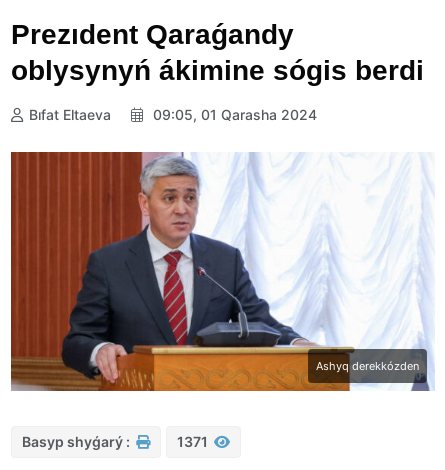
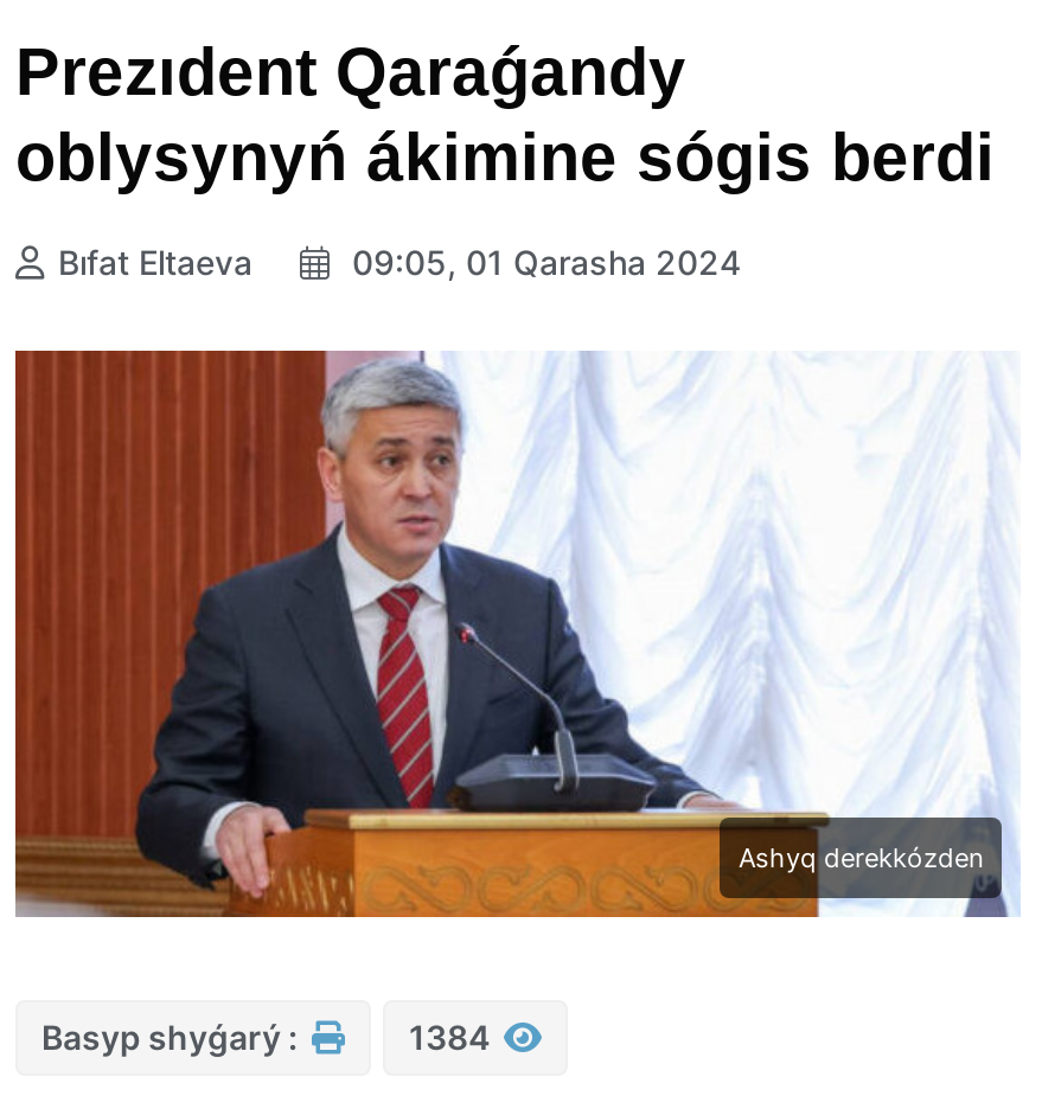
- 1371
+ 1384
